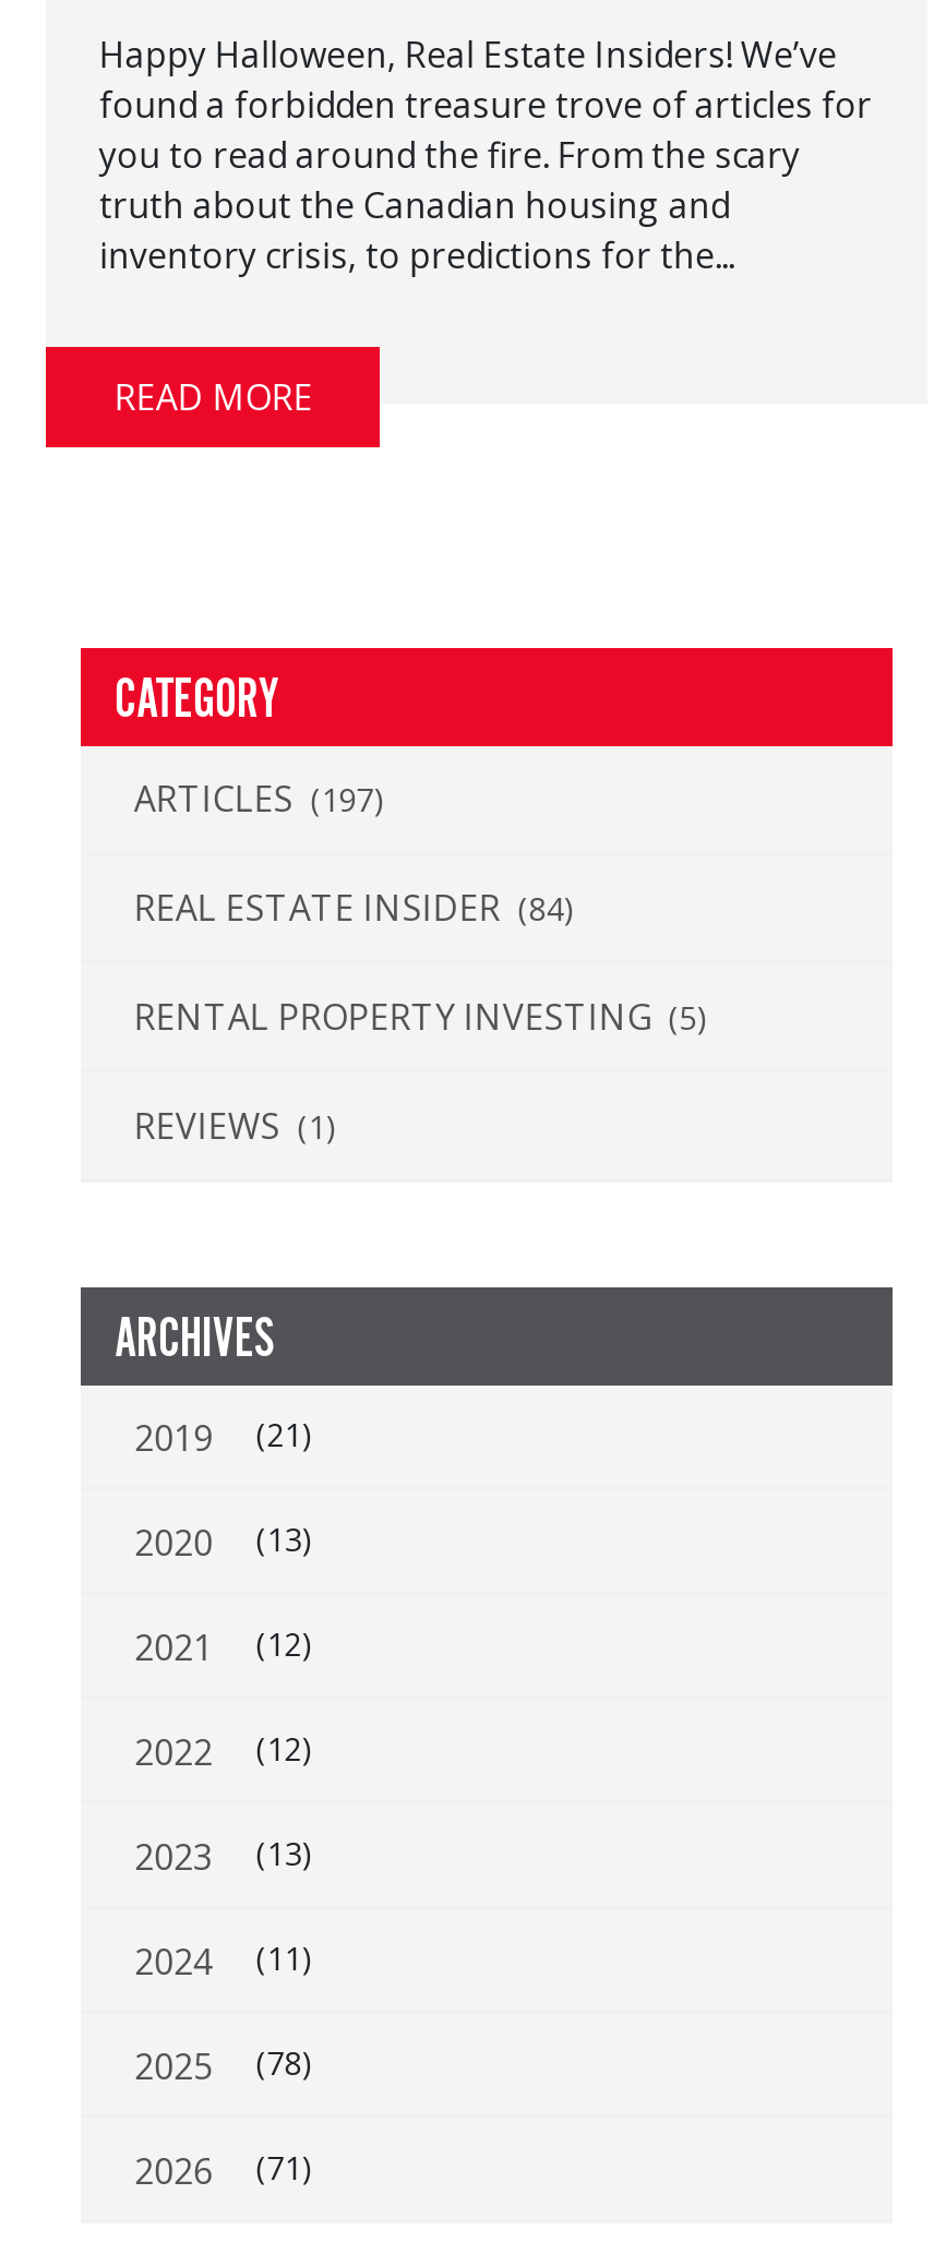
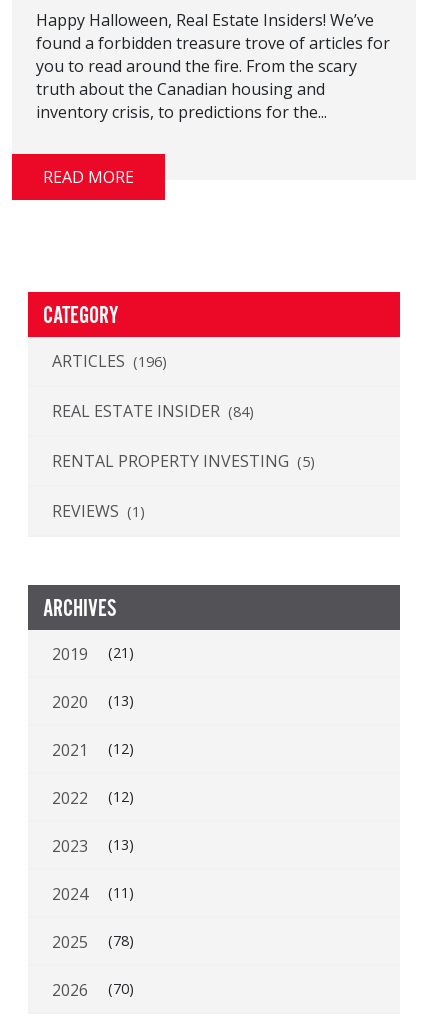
- ARTICLES (197)
+ ARTICLES (196)

- 2026 (71)
+ 2026 (70)
